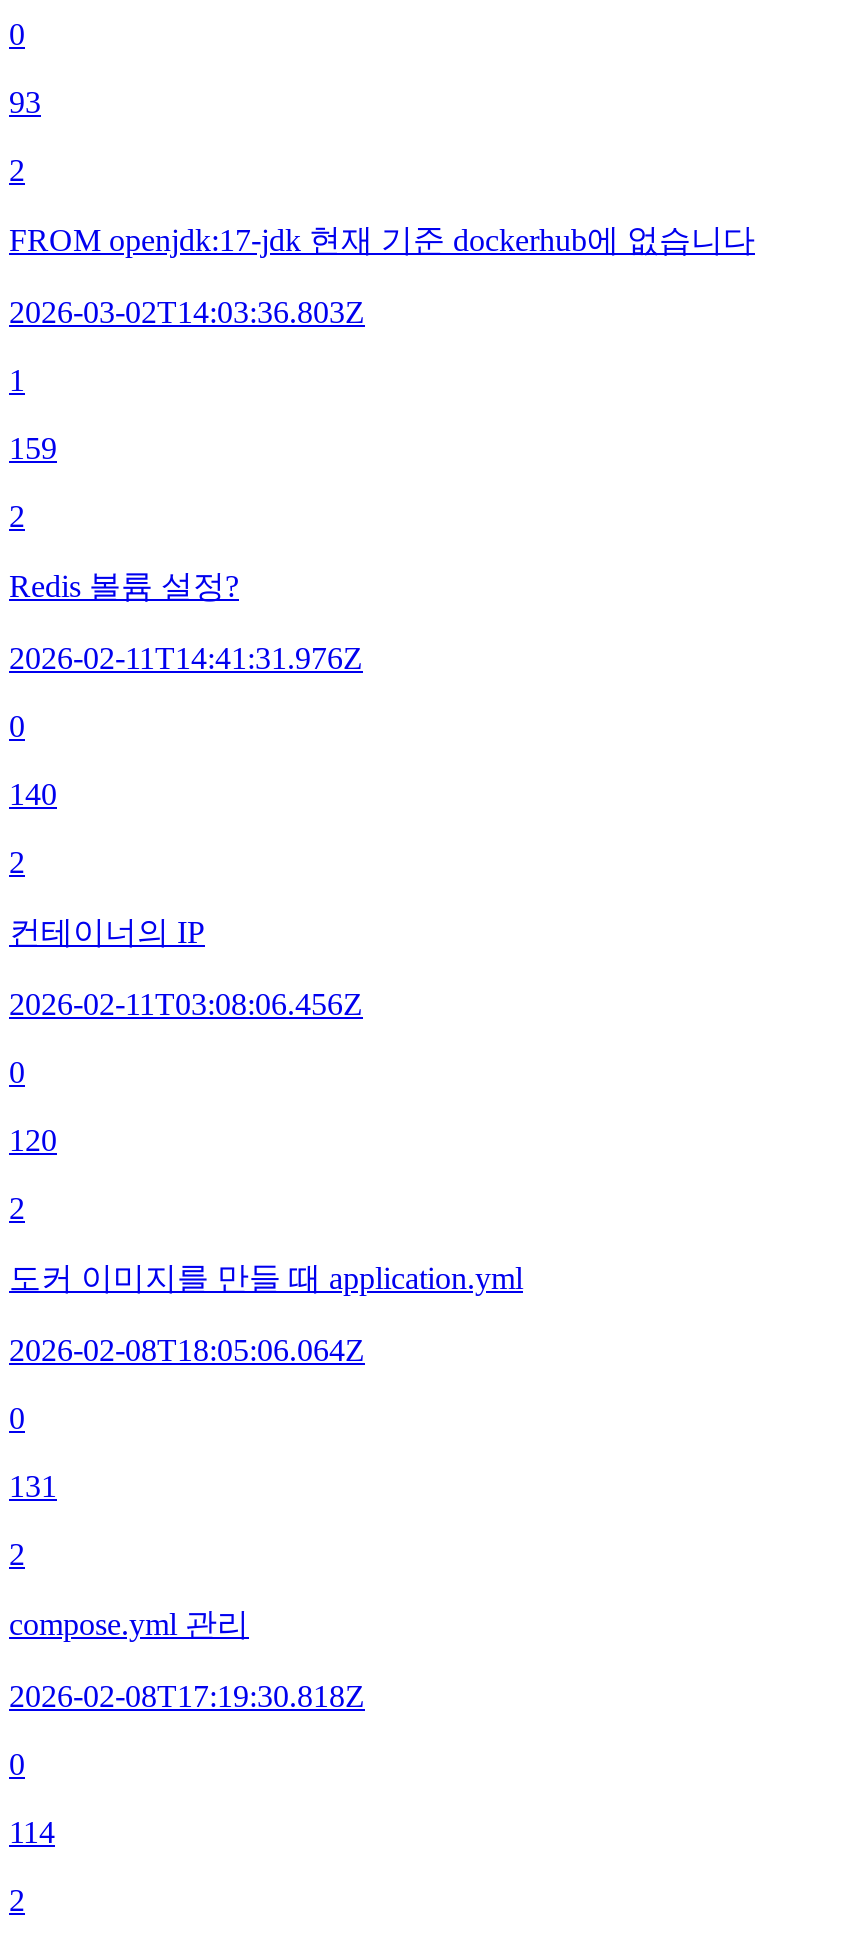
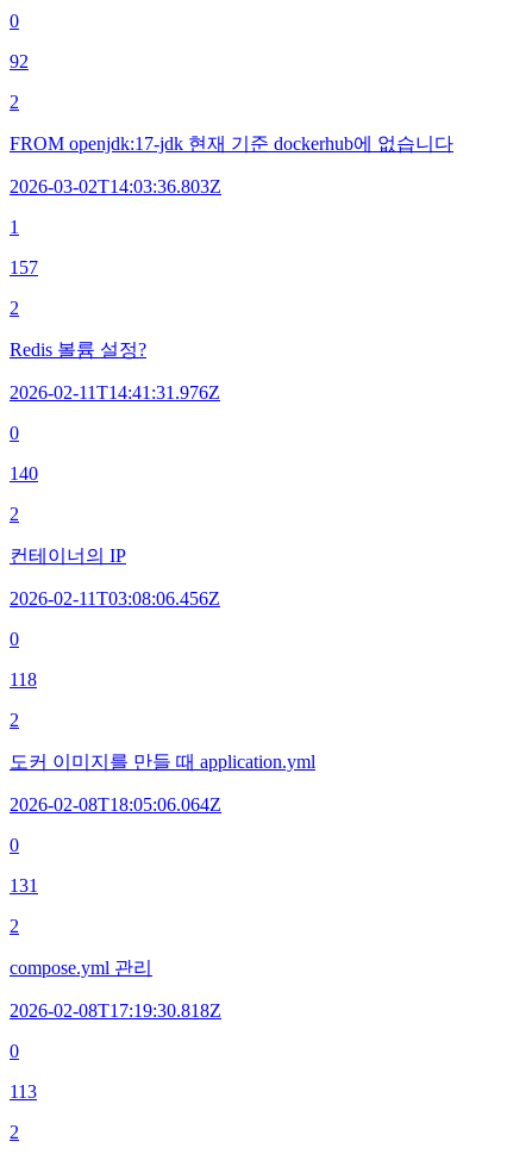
- 93
+ 92

- 159
+ 157

- 120
+ 118

- 114
+ 113
